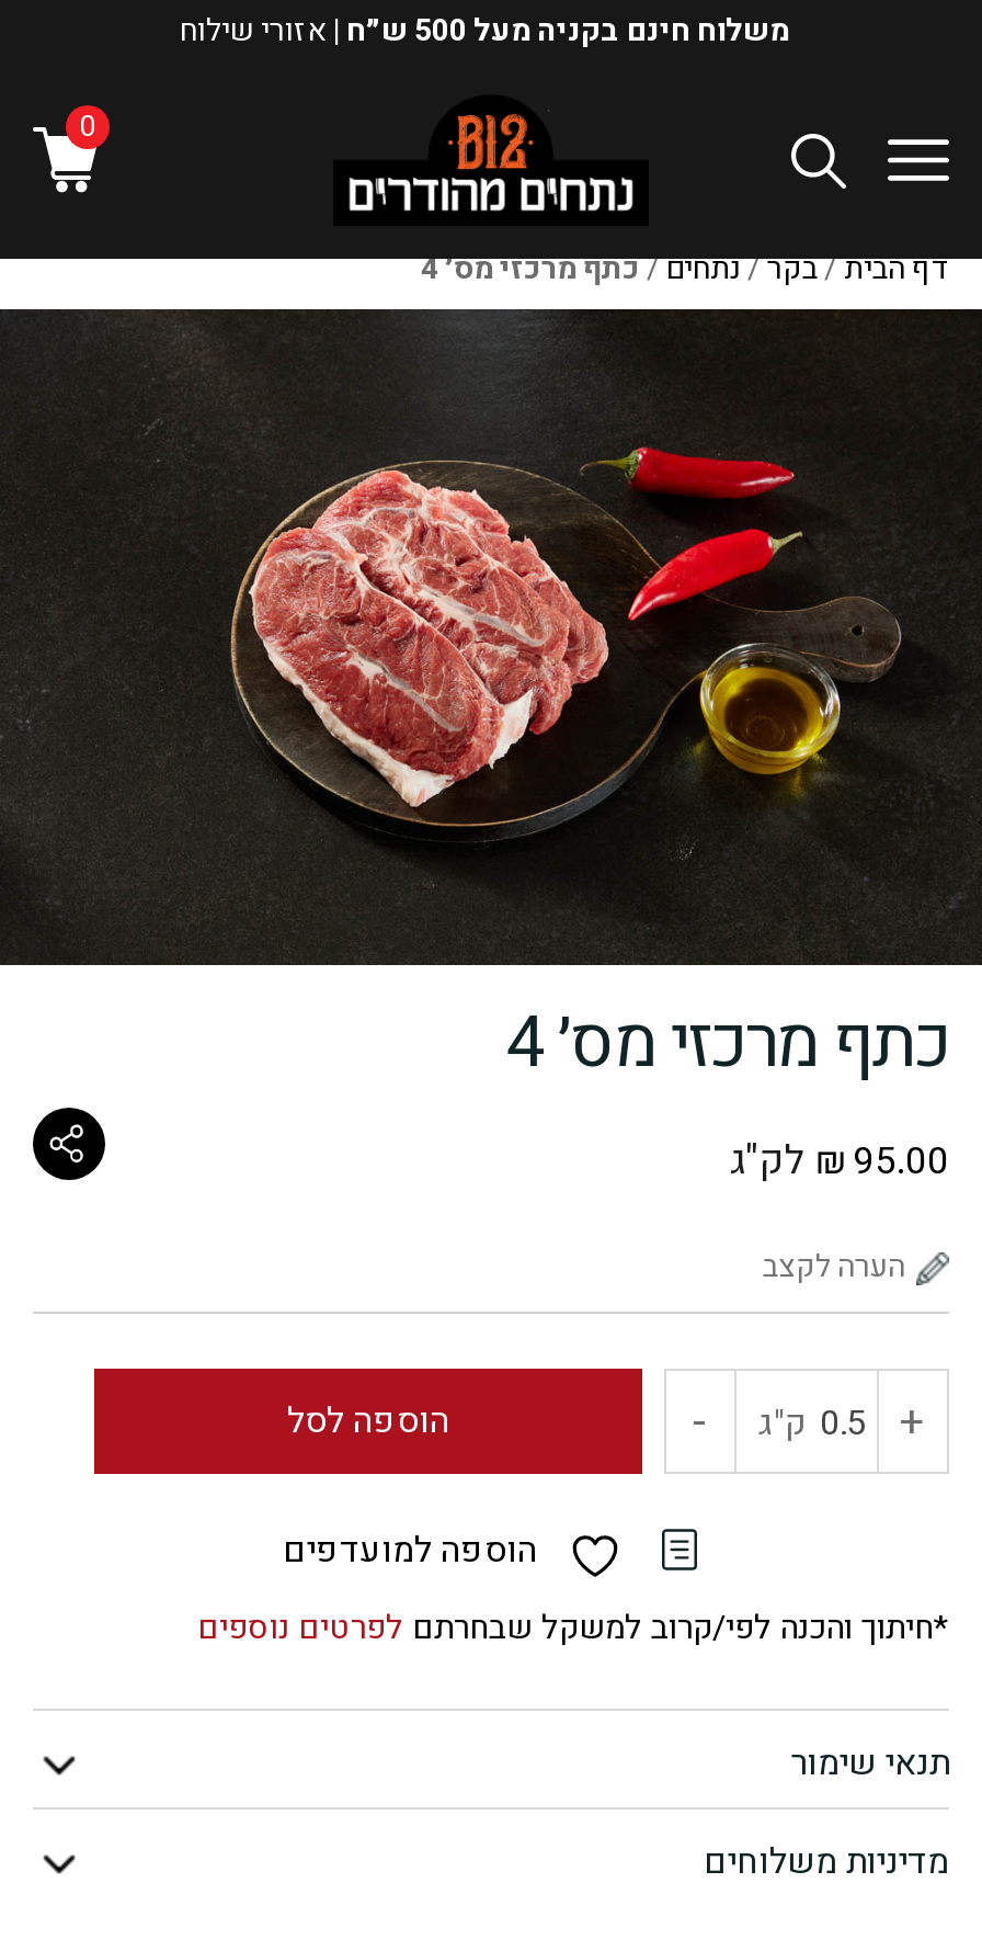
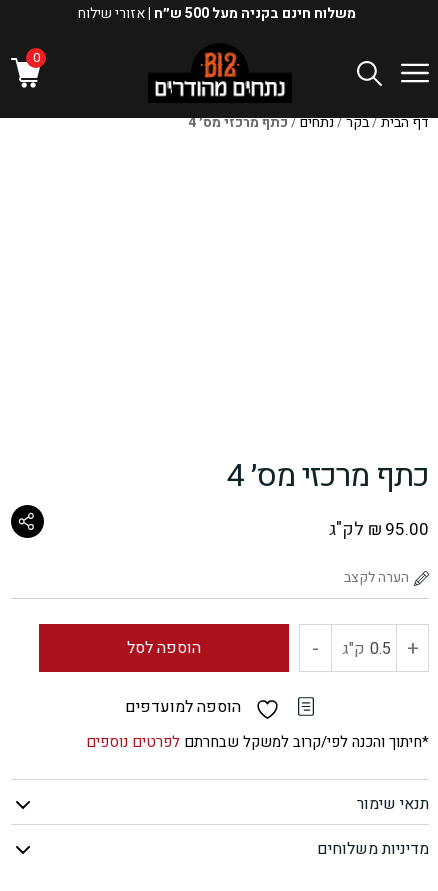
- [image]
